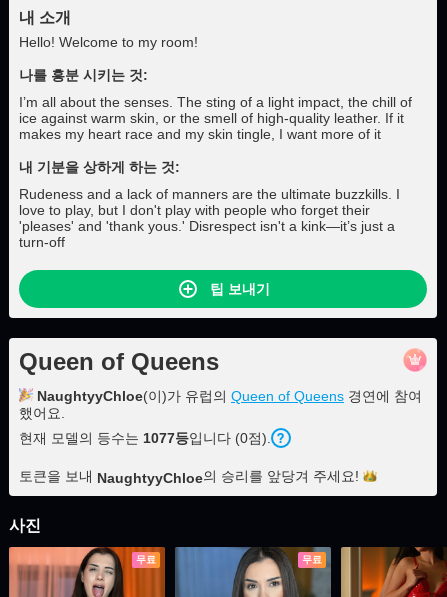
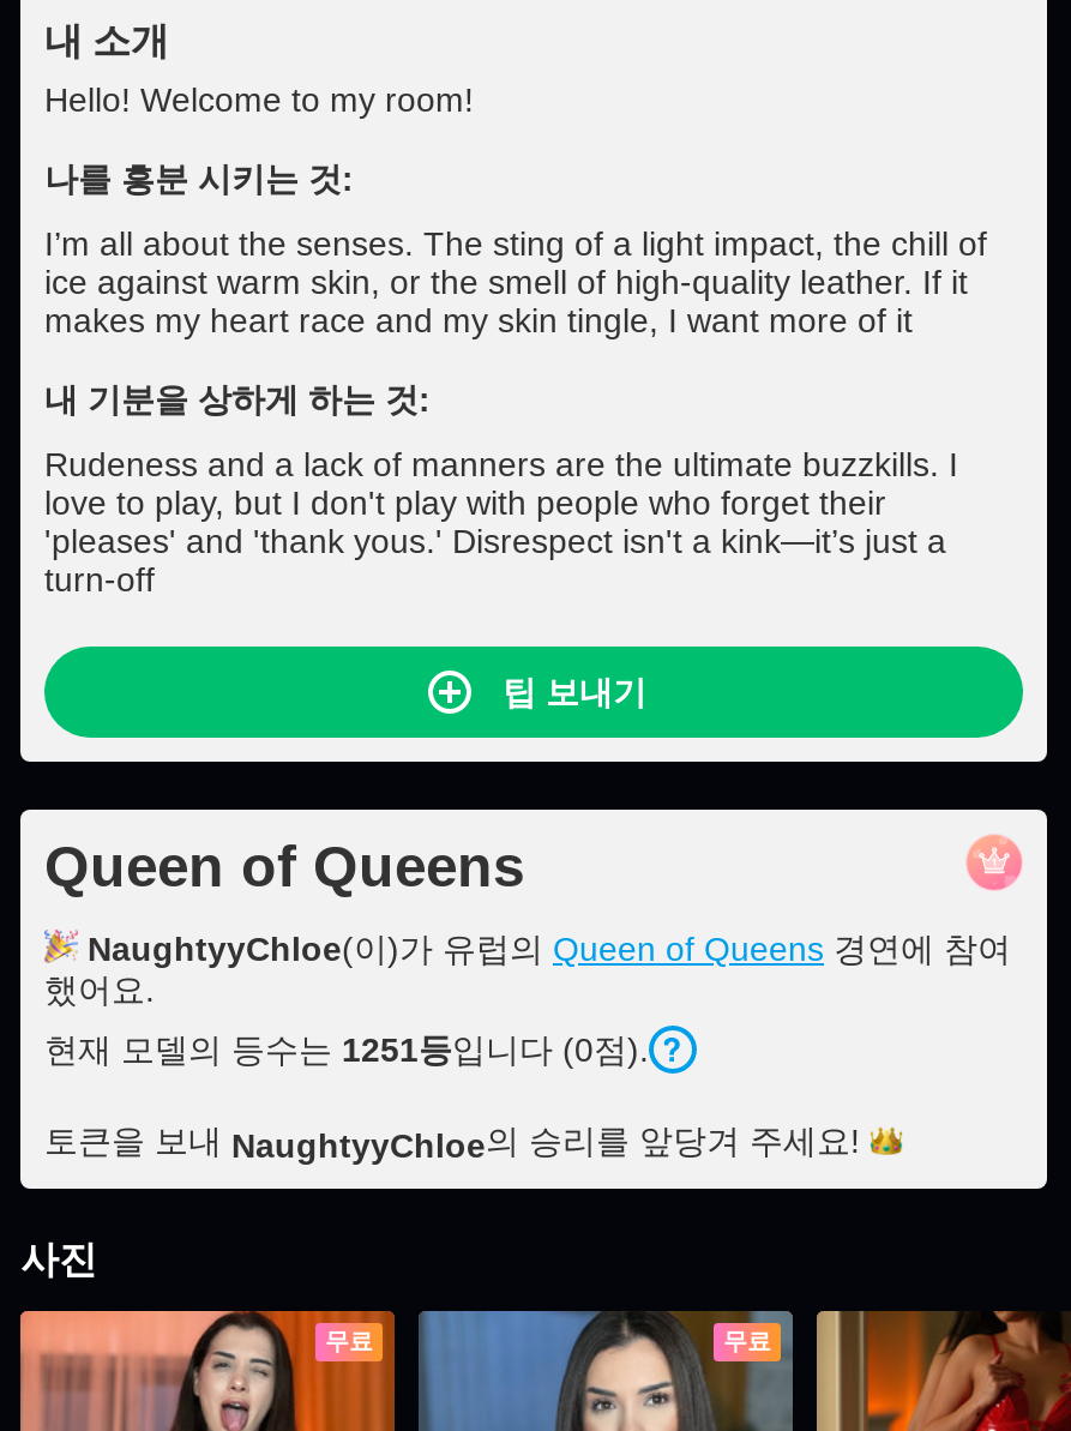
- 현재 모델의 등수는 1077등입니다 (0점).
+ 현재 모델의 등수는 1251등입니다 (0점).
